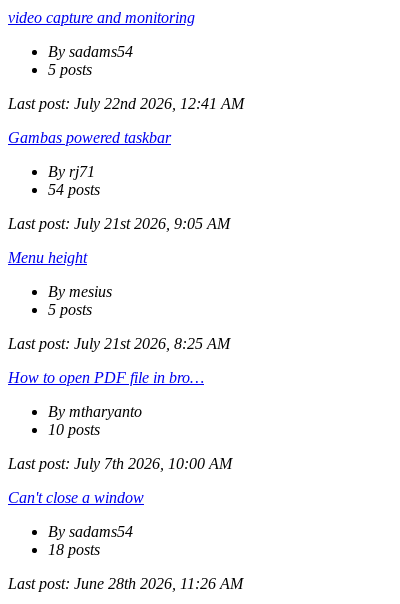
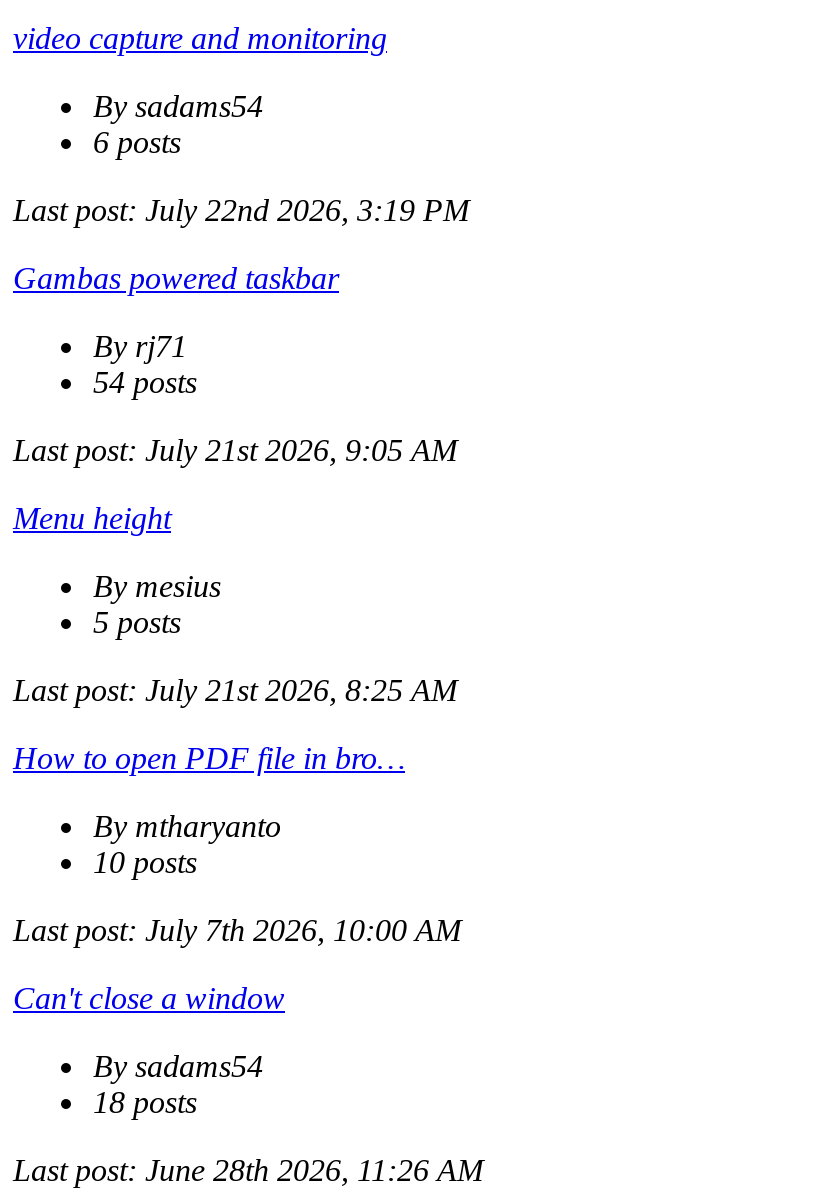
- 5 posts
+ 6 posts

- Last post: July 22nd 2026, 12:41 AM
+ Last post: July 22nd 2026, 3:19 PM
